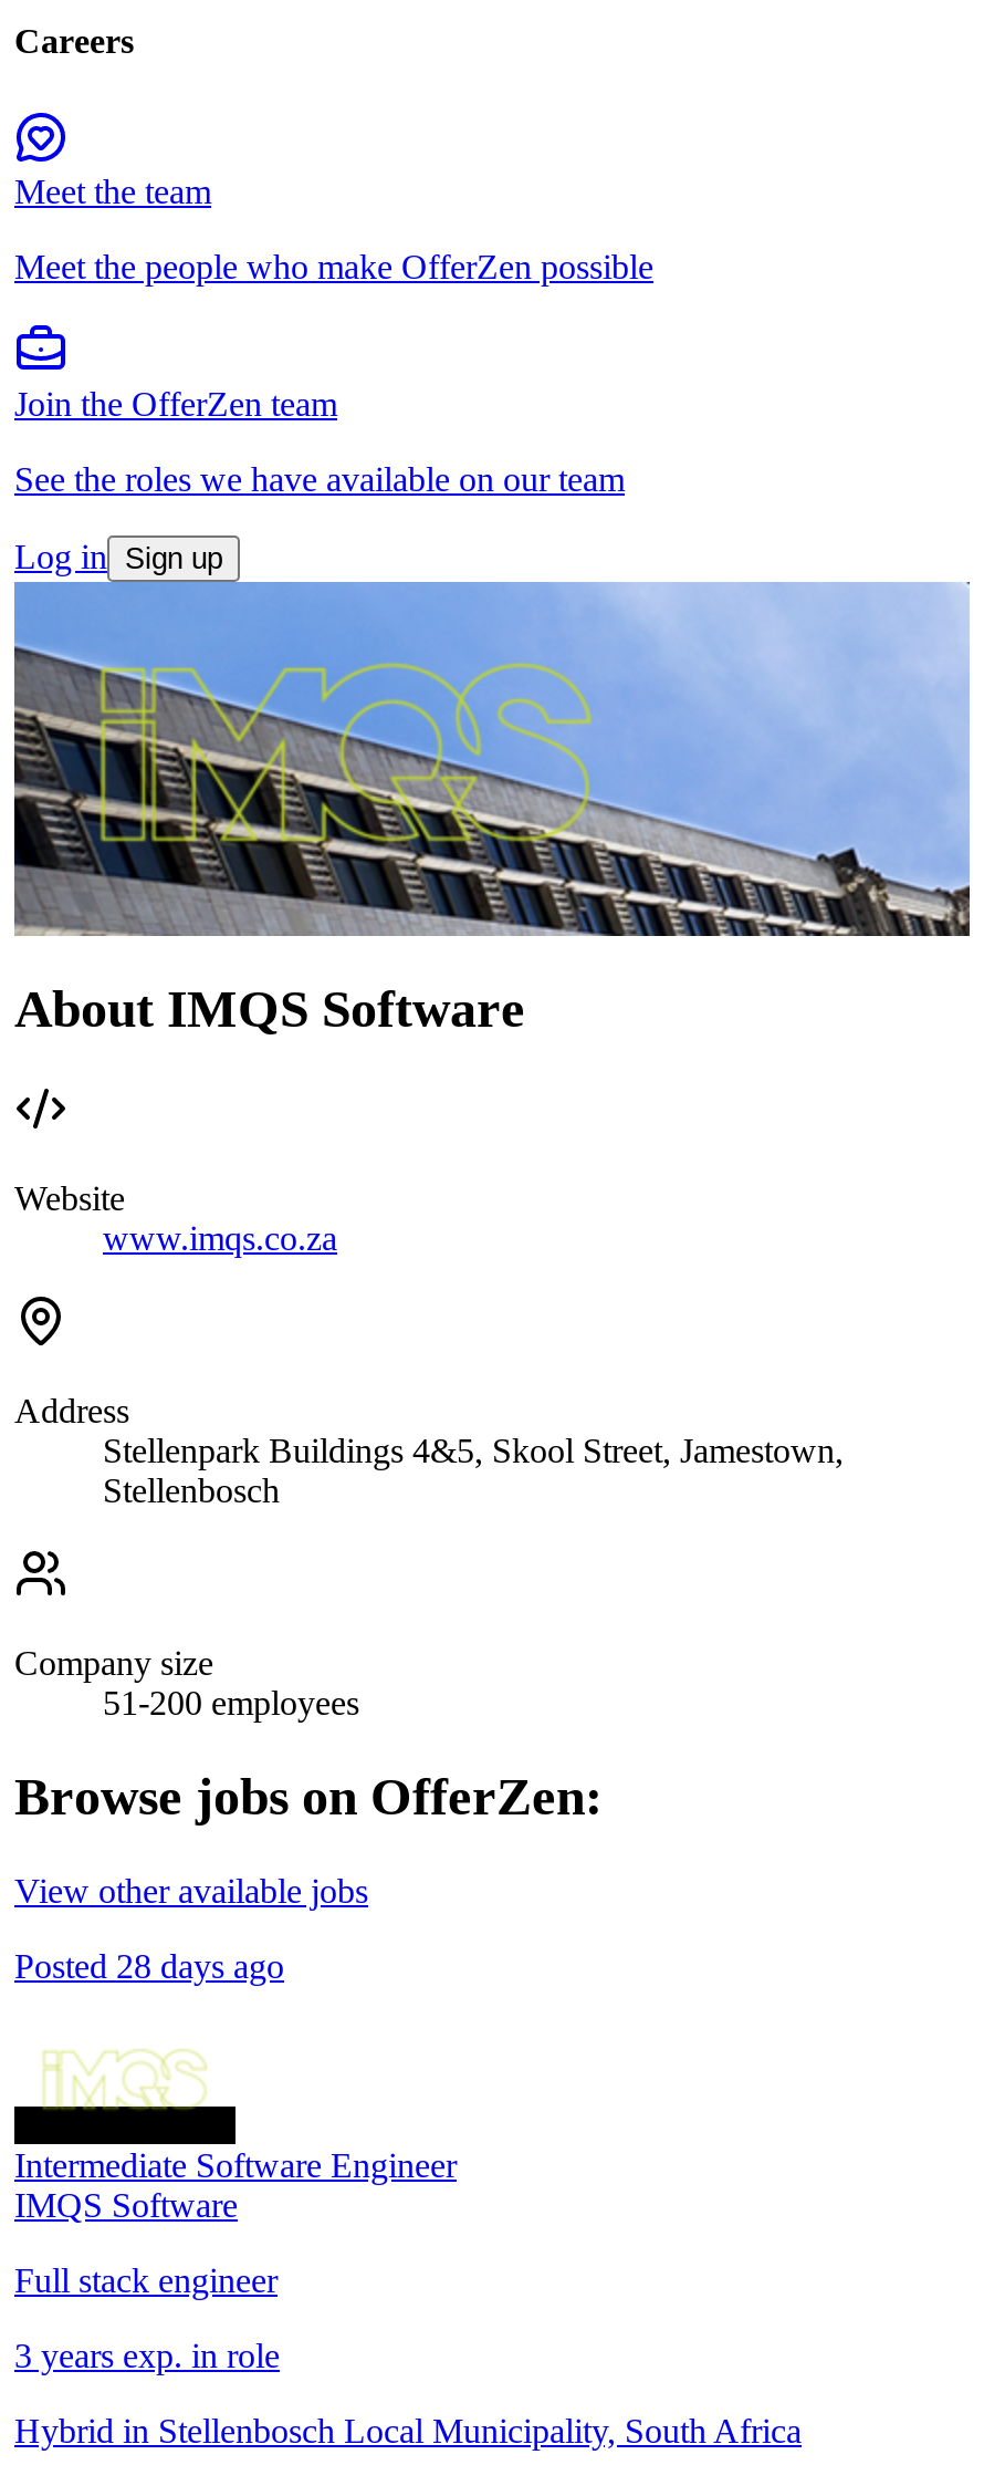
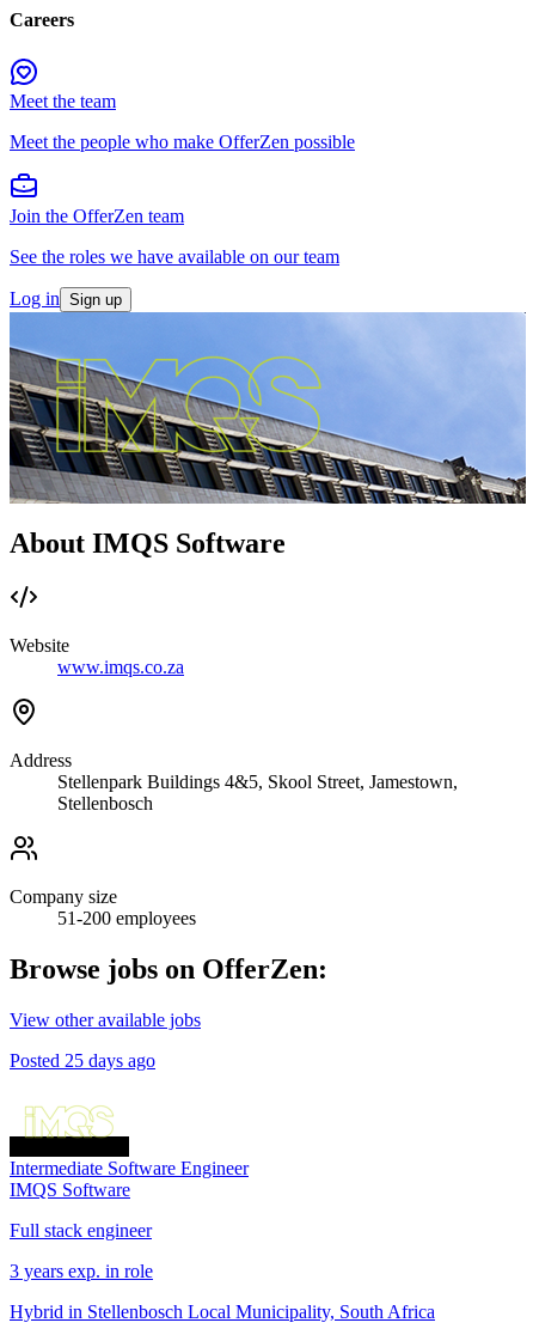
- Posted 28 days ago
+ Posted 25 days ago
